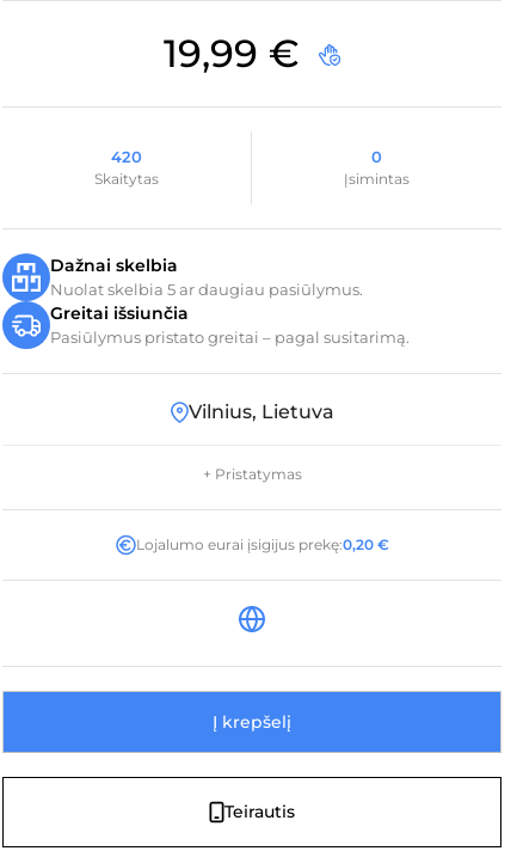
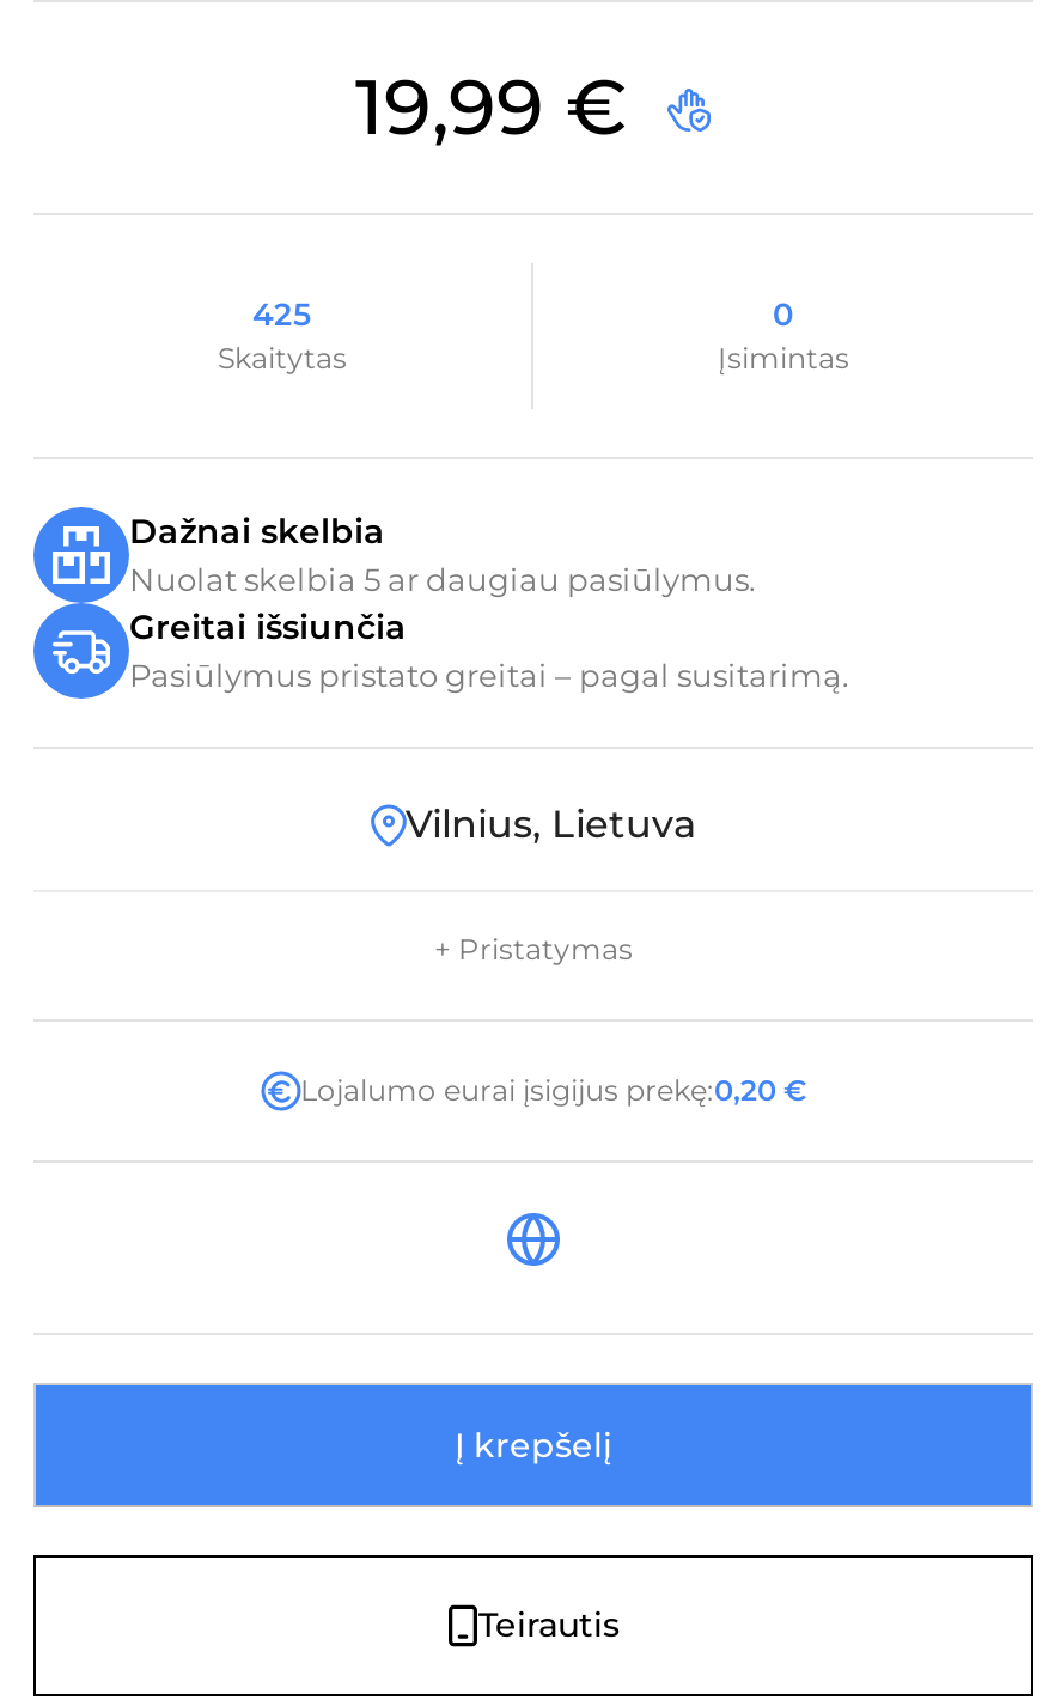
- 420
+ 425
